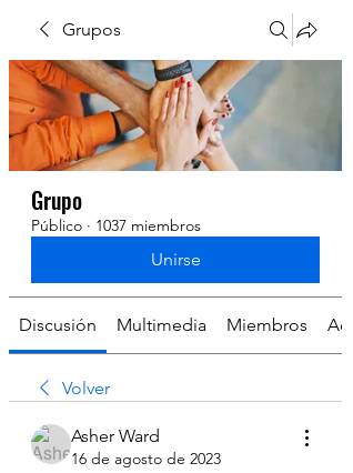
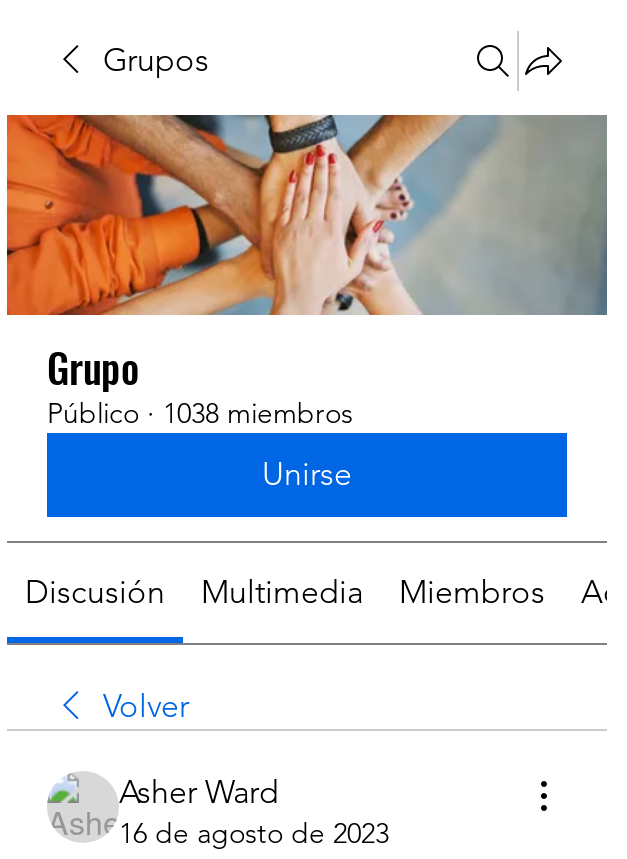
- Público · 1037 miembros
+ Público · 1038 miembros
